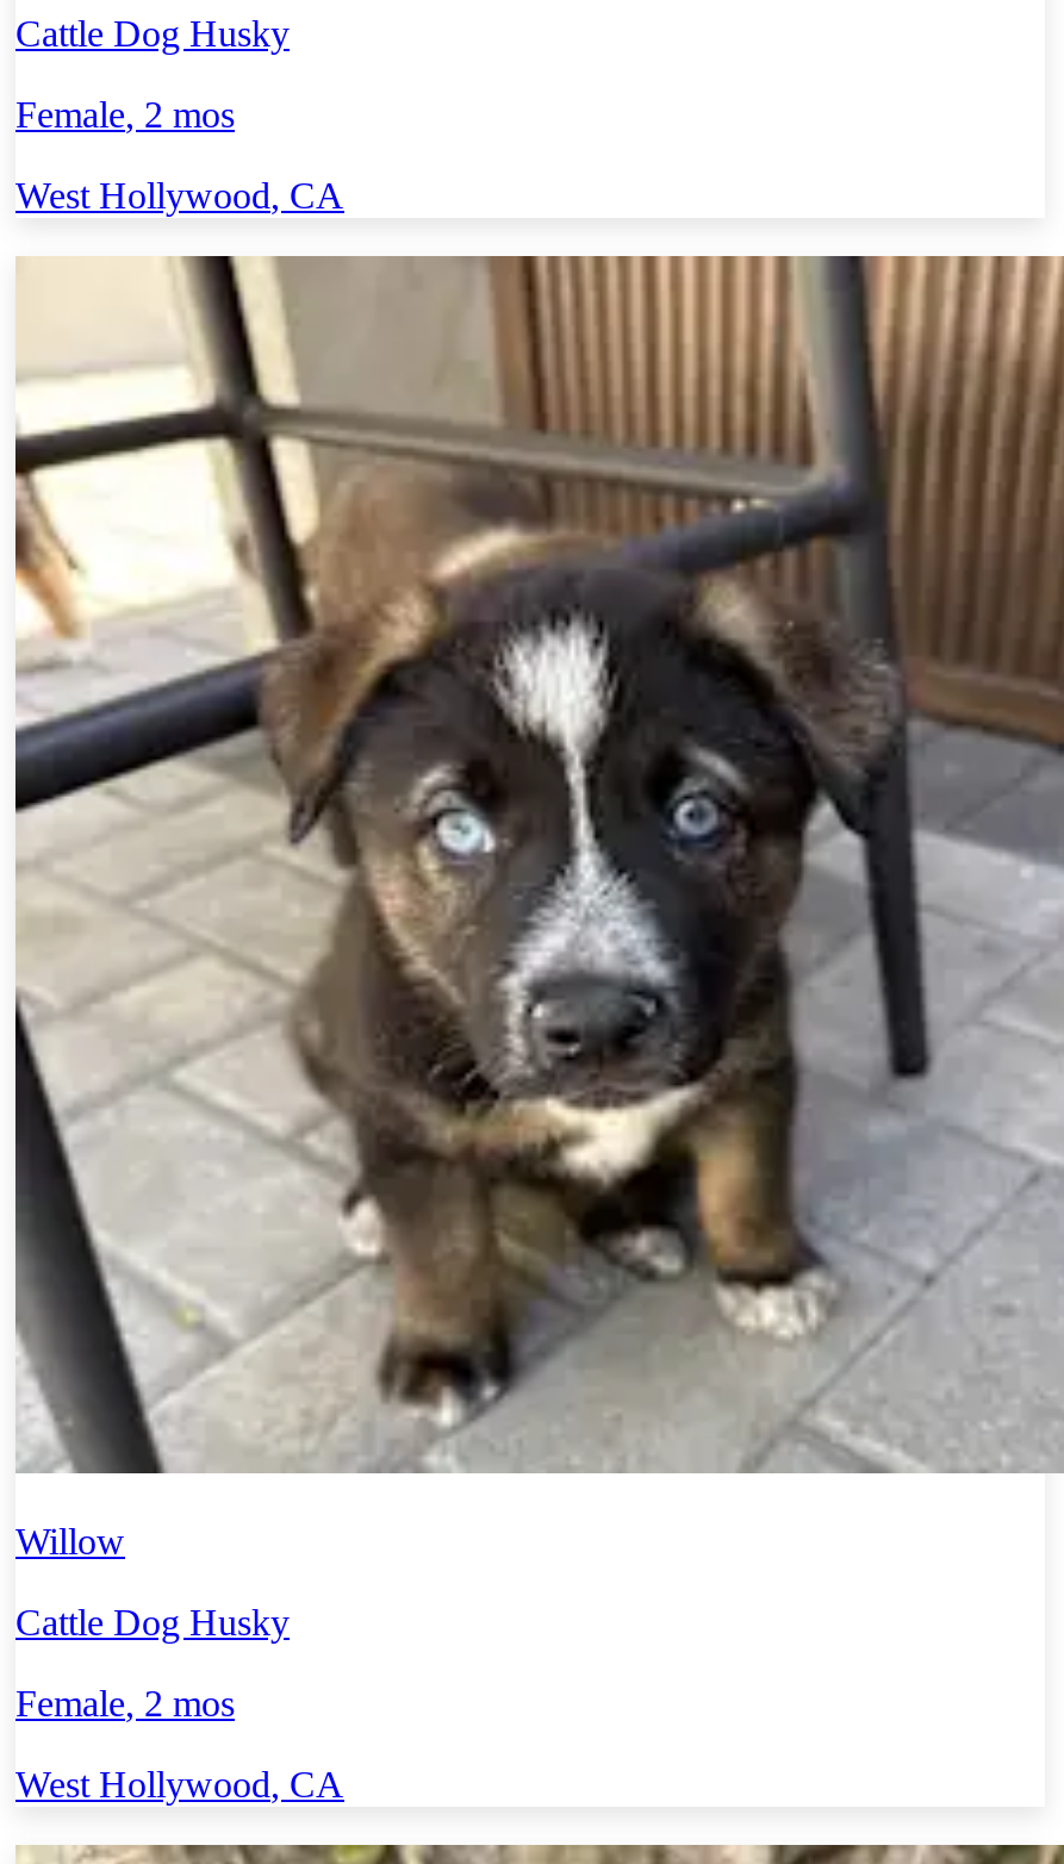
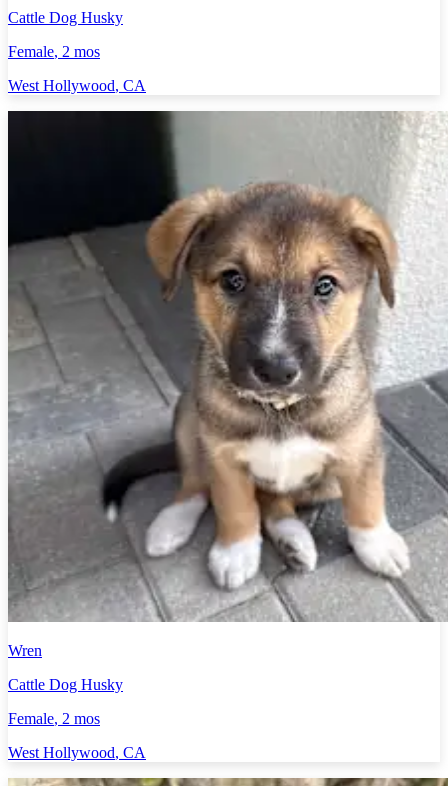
- [image]
- Willow
+ [image]
+ Wren
